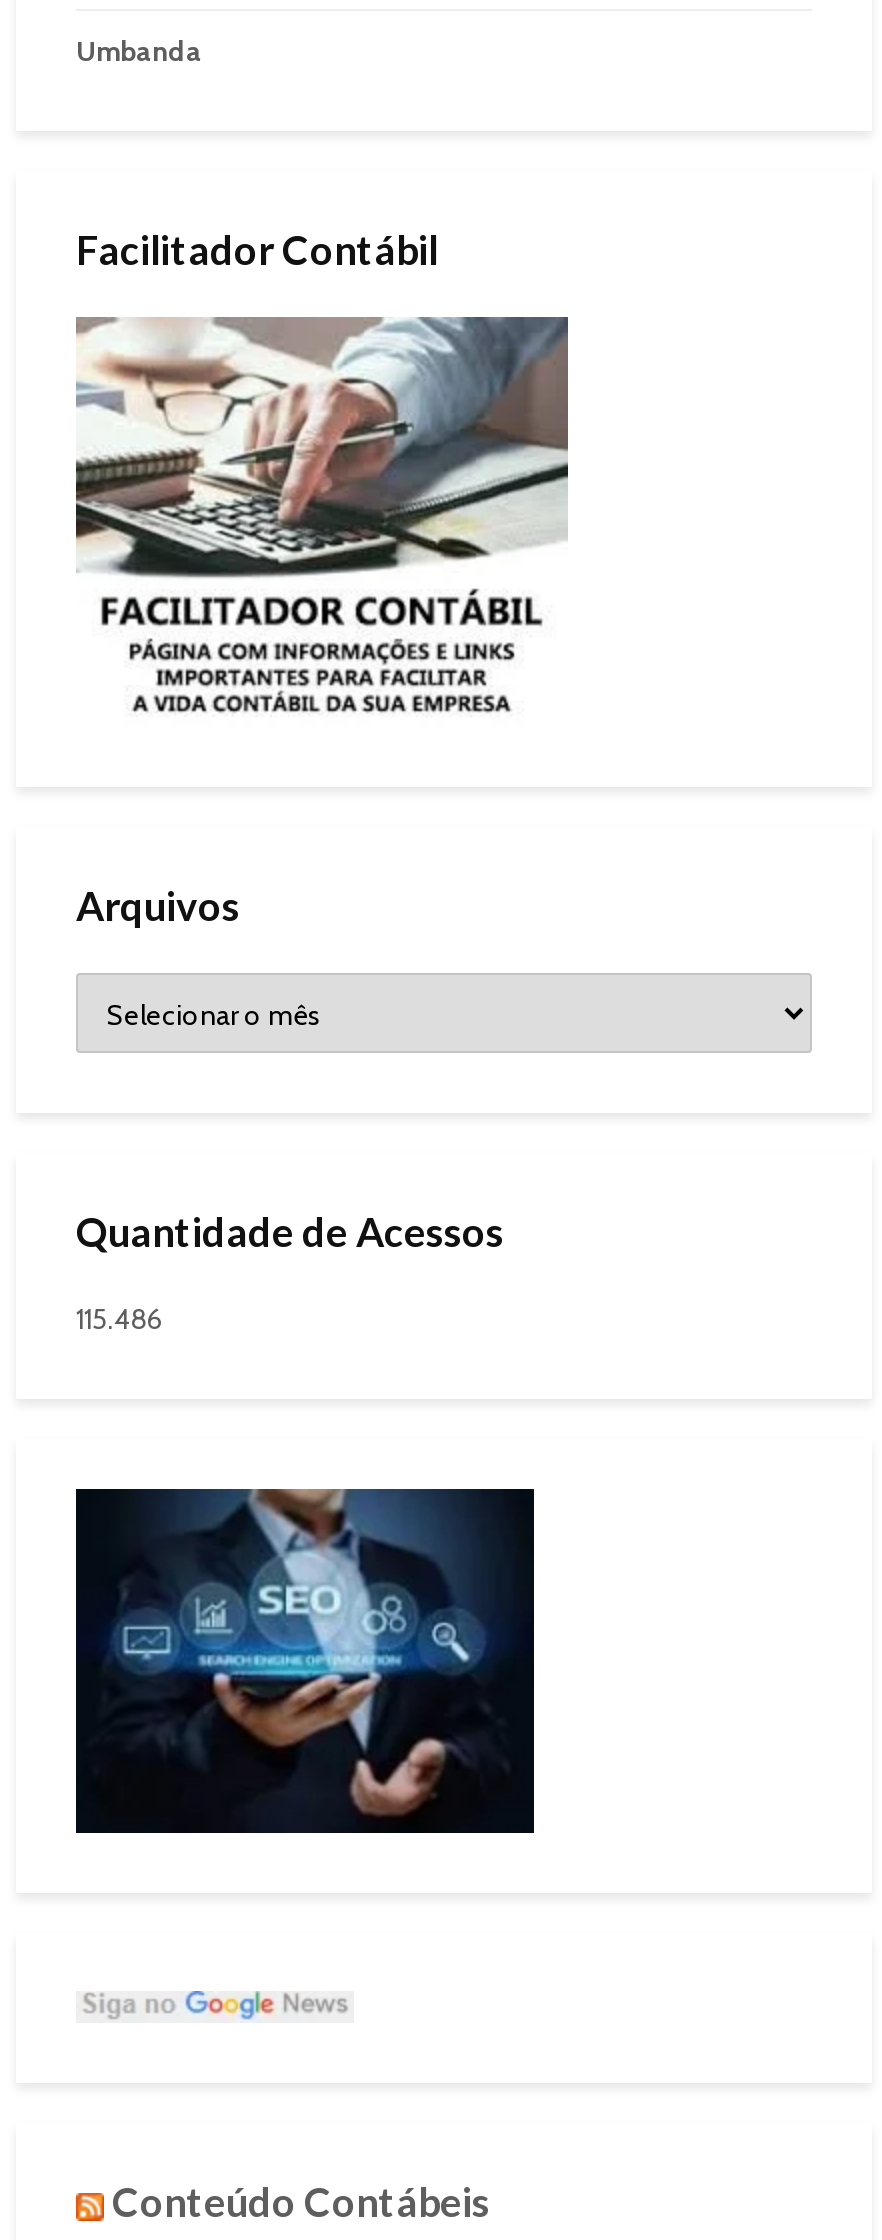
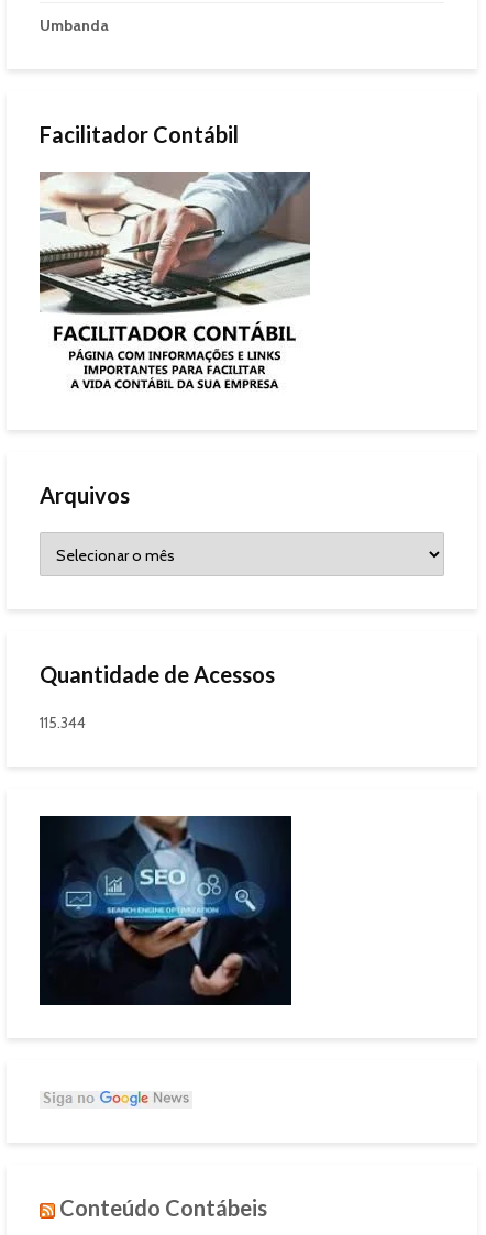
- 115.486
+ 115.344
